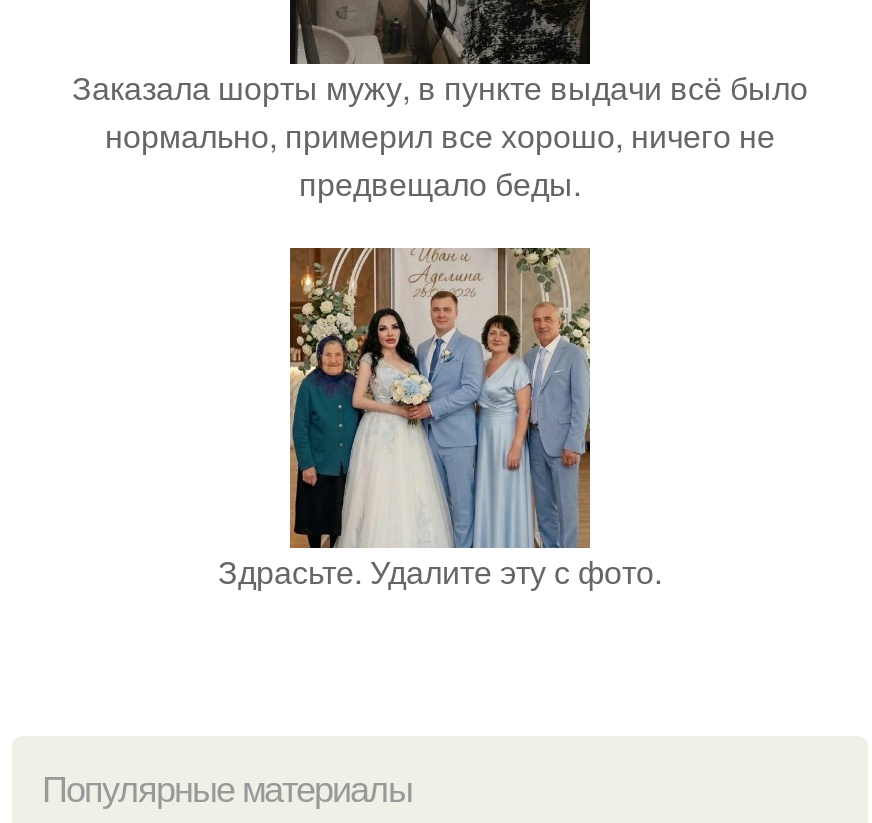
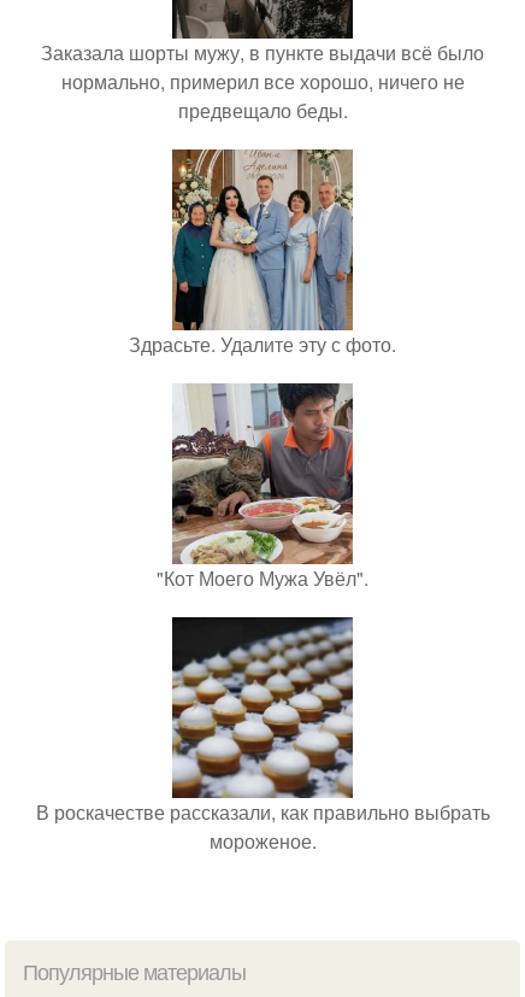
+ [image]
+ В роскачестве рассказали, как правильно выбрать
+ мороженое.

+ [image]
+ "Кот Моего Мужа Увёл".
